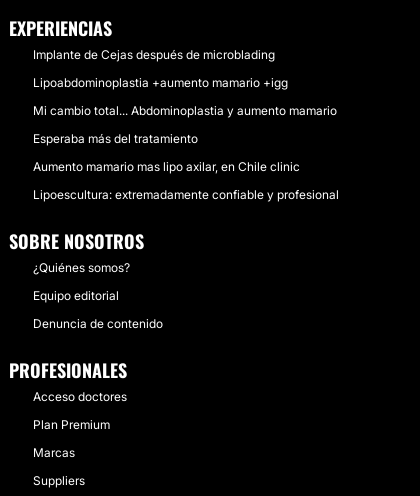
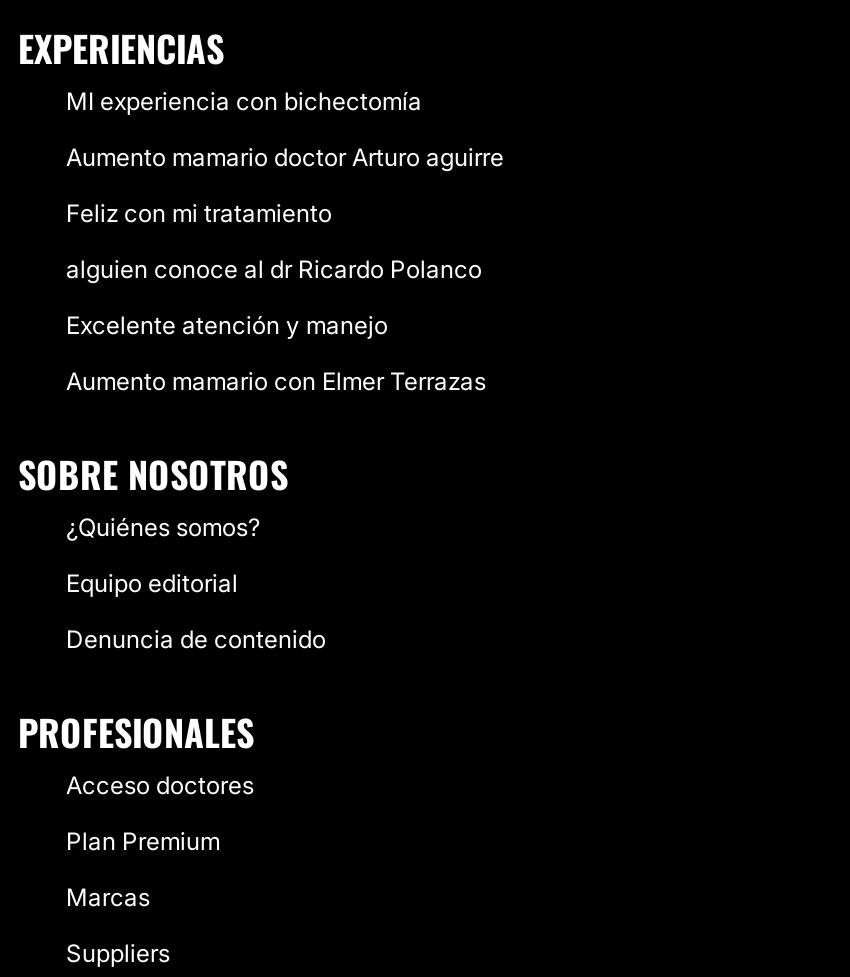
- Implante de Cejas después de microblading
+ MI experiencia con bichectomía

- Lipoabdominoplastia +aumento mamario +igg
+ Aumento mamario doctor Arturo aguirre

- Mi cambio total... Abdominoplastia y aumento mamario
+ Feliz con mi tratamiento

- Esperaba más del tratamiento
+ alguien conoce al dr Ricardo Polanco

- Aumento mamario mas lipo axilar, en Chile clinic
+ Excelente atención y manejo

- Lipoescultura: extremadamente confiable y profesional
+ Aumento mamario con Elmer Terrazas
